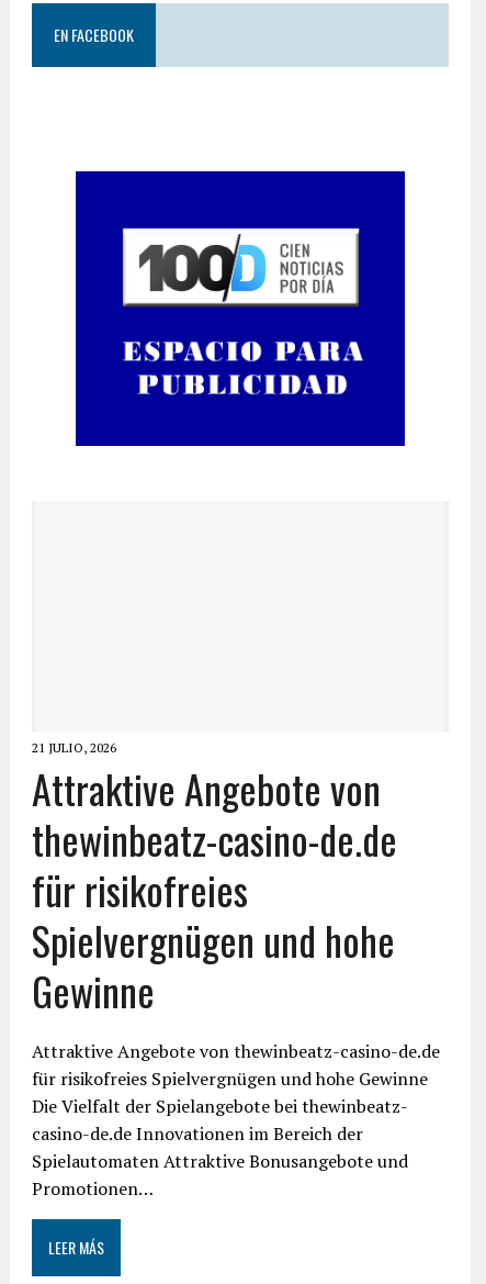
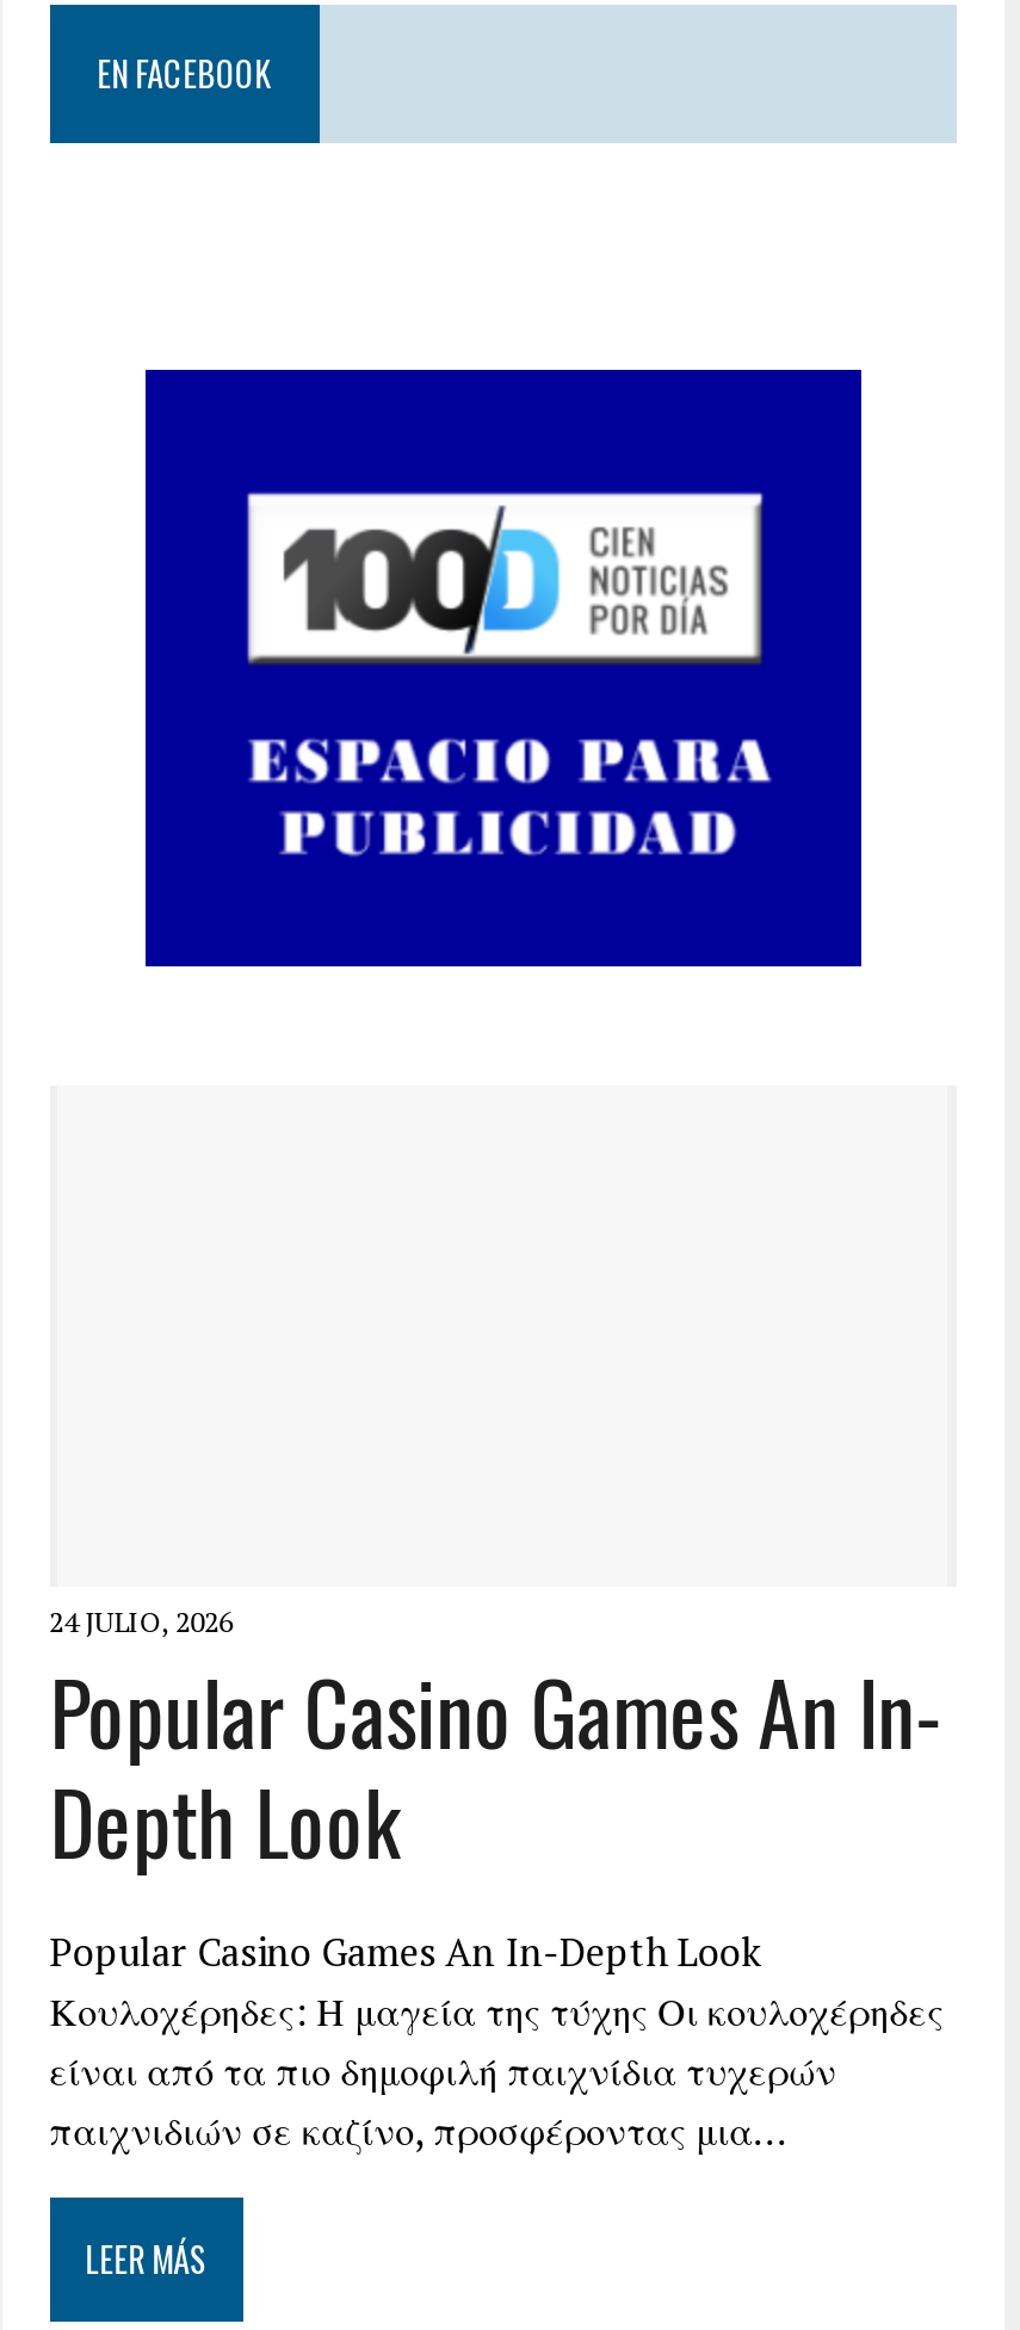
- 21 JULIO, 2026
- Attraktive Angebote von
- thewinbeatz-casino-de.de
- für risikofreies
- Spielvergnügen und hohe
- Gewinne
- Attraktive Angebote von thewinbeatz-casino-de.de
- für risikofreies Spielvergnügen und hohe Gewinne
- Die Vielfalt der Spielangebote bei thewinbeatz-
- casino-de.de Innovationen im Bereich der
- Spielautomaten Attraktive Bonusangebote und
- Promotionen…
+ 24 JULIO, 2026
+ Popular Casino Games An In-
+ Depth Look
+ Popular Casino Games An In-Depth Look
+ Κουλοχέρηδες: Η μαγεία της τύχης Οι κουλοχέρηδες
+ είναι από τα πιο δημοφιλή παιχνίδια τυχερών
+ παιχνιδιών σε καζίνο, προσφέροντας μια…
